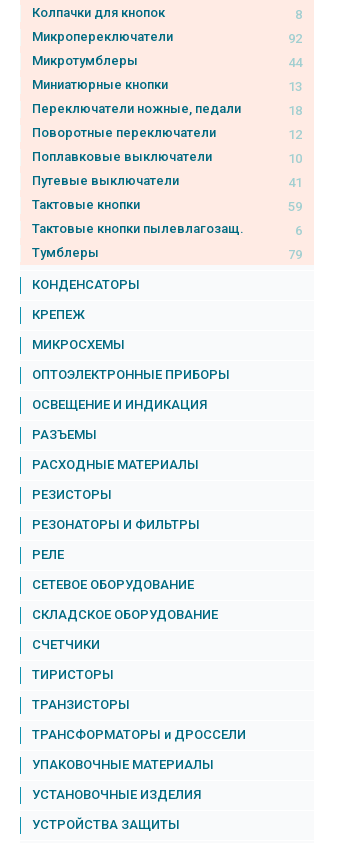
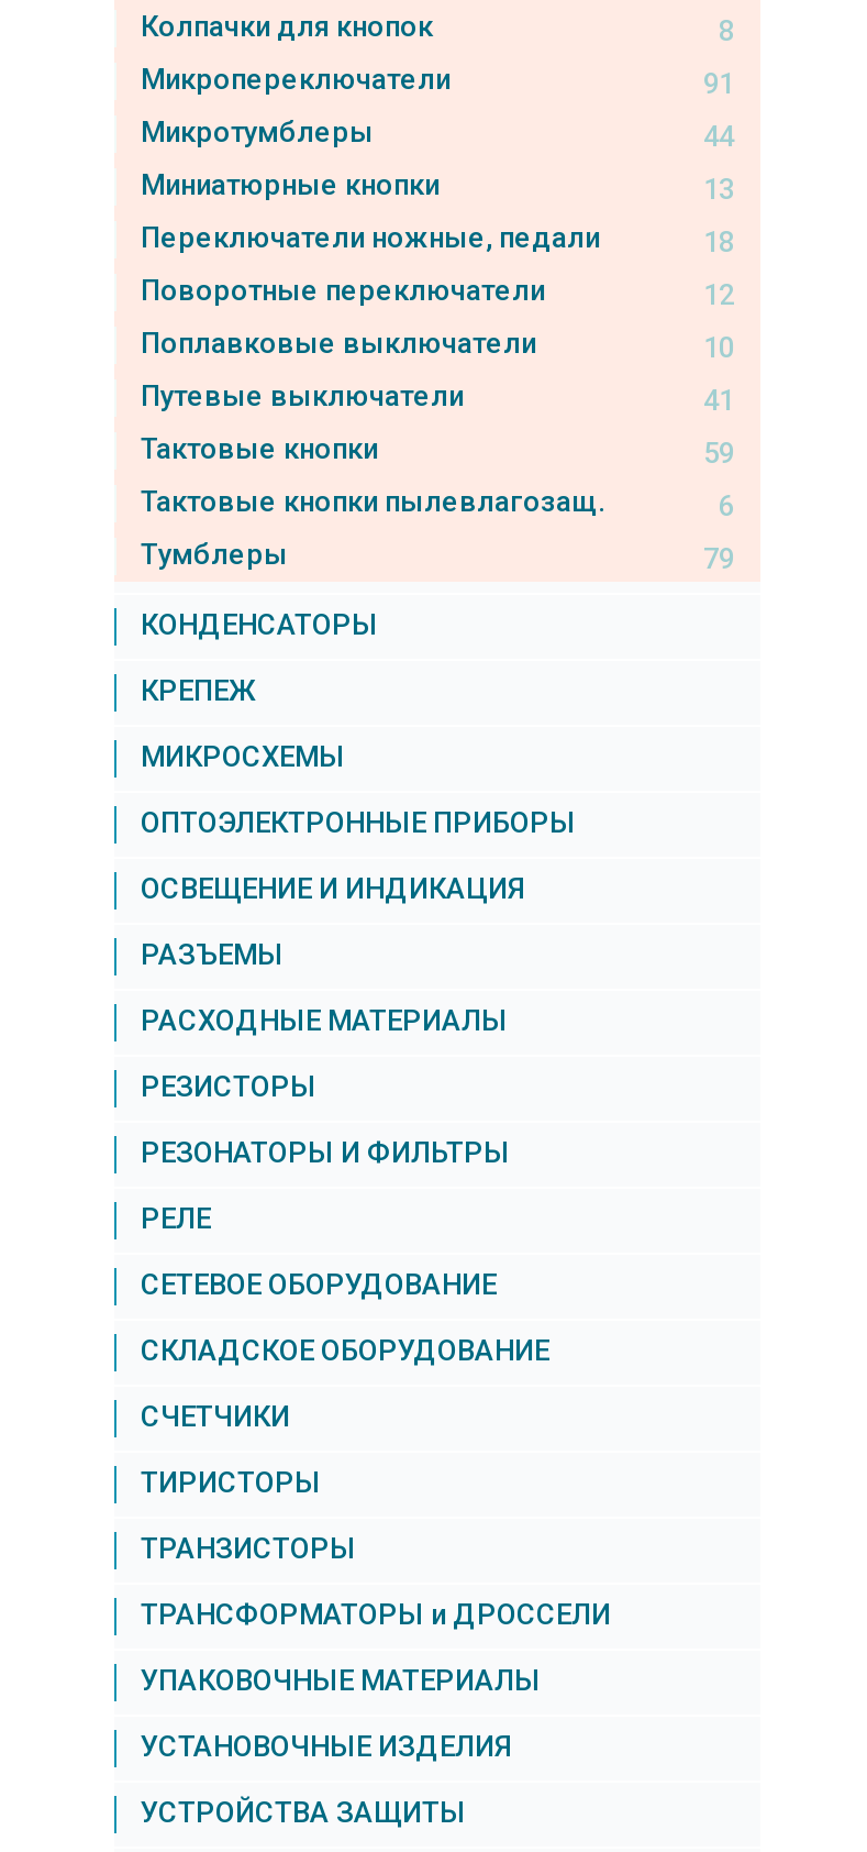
- 92
+ 91
